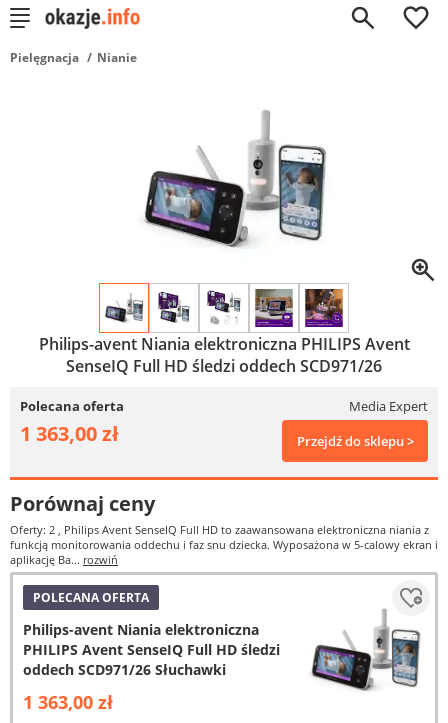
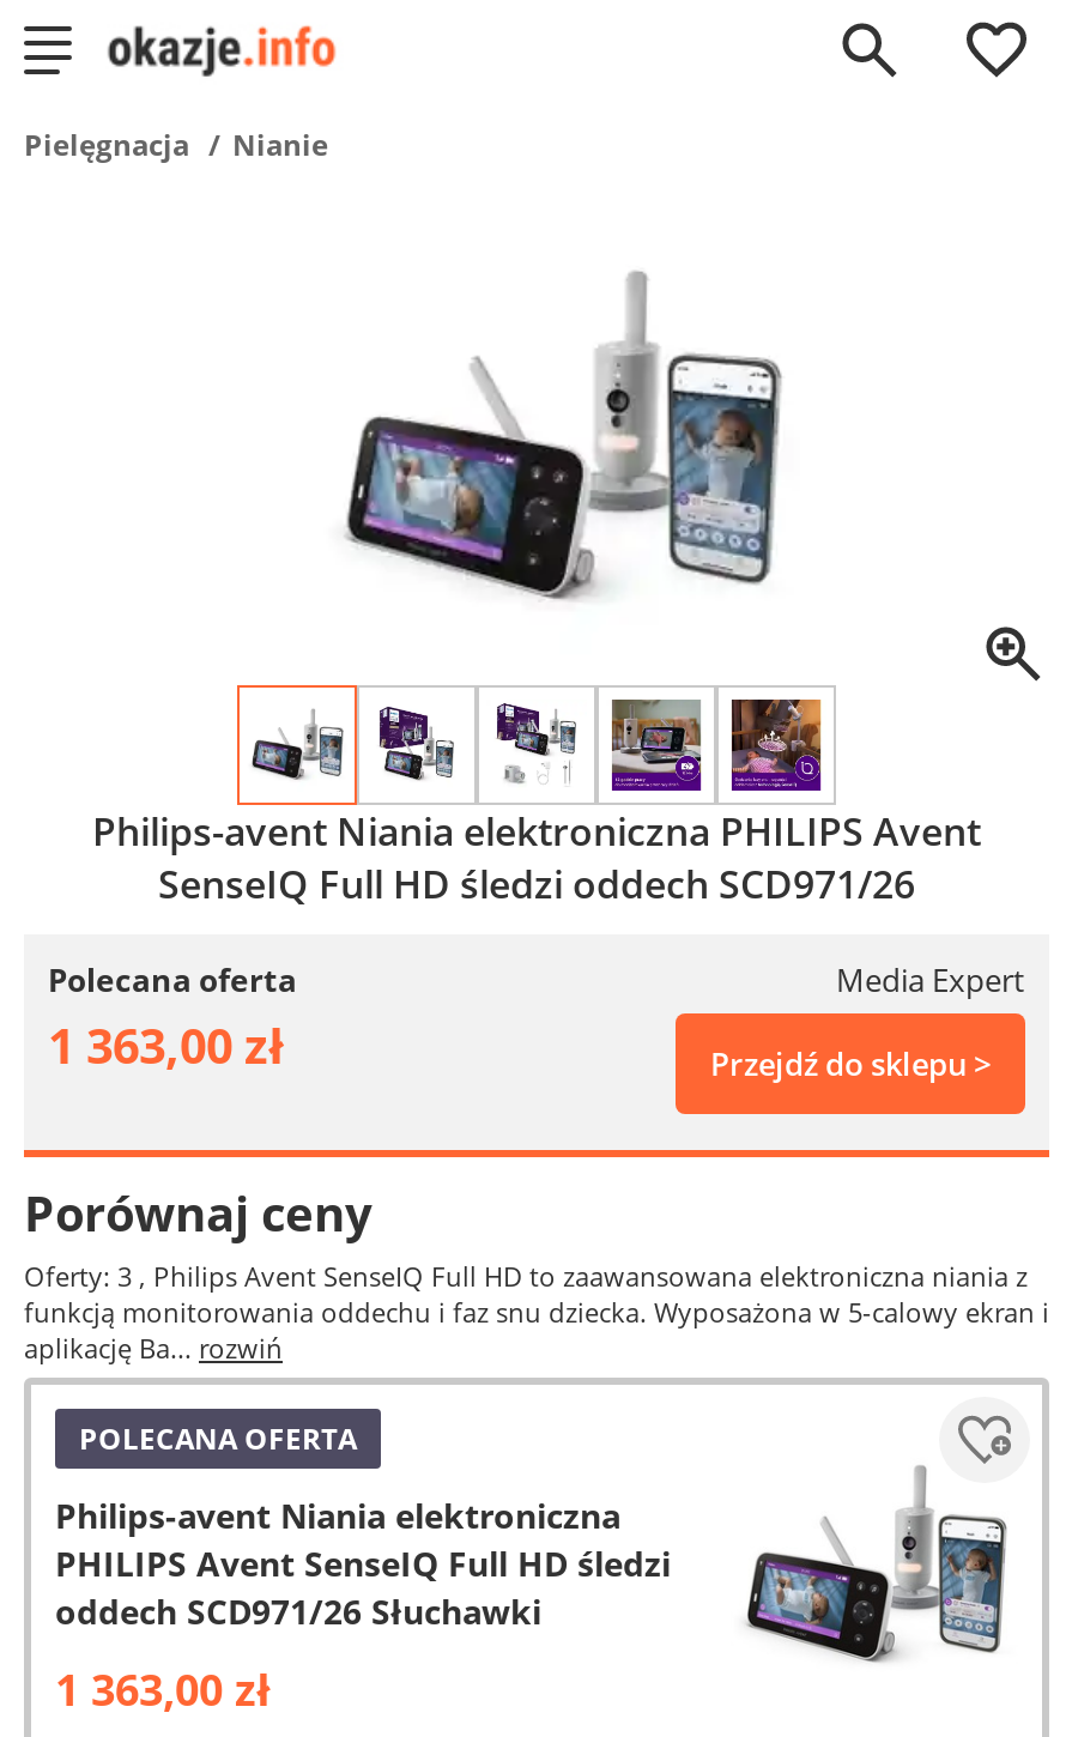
- Oferty: 2, Philips Avent SenseIQ Full HD to zaawansowana elektroniczna niania z
+ Oferty: 3, Philips Avent SenseIQ Full HD to zaawansowana elektroniczna niania z
